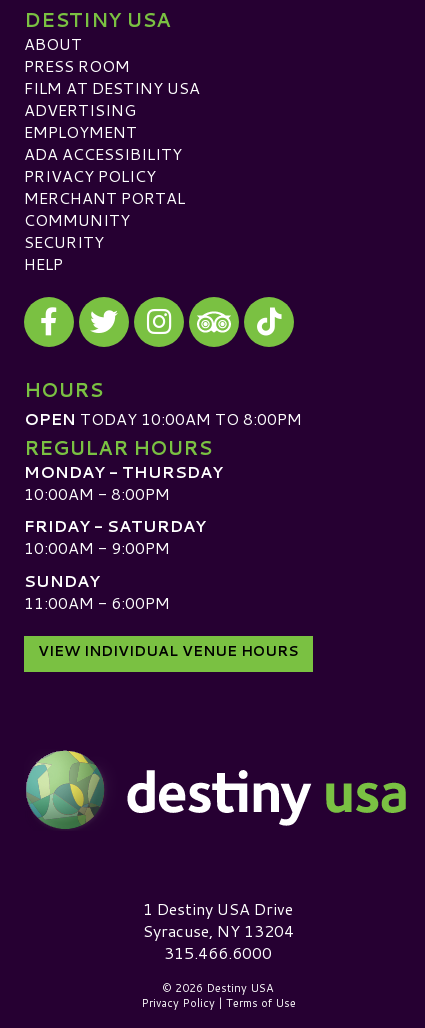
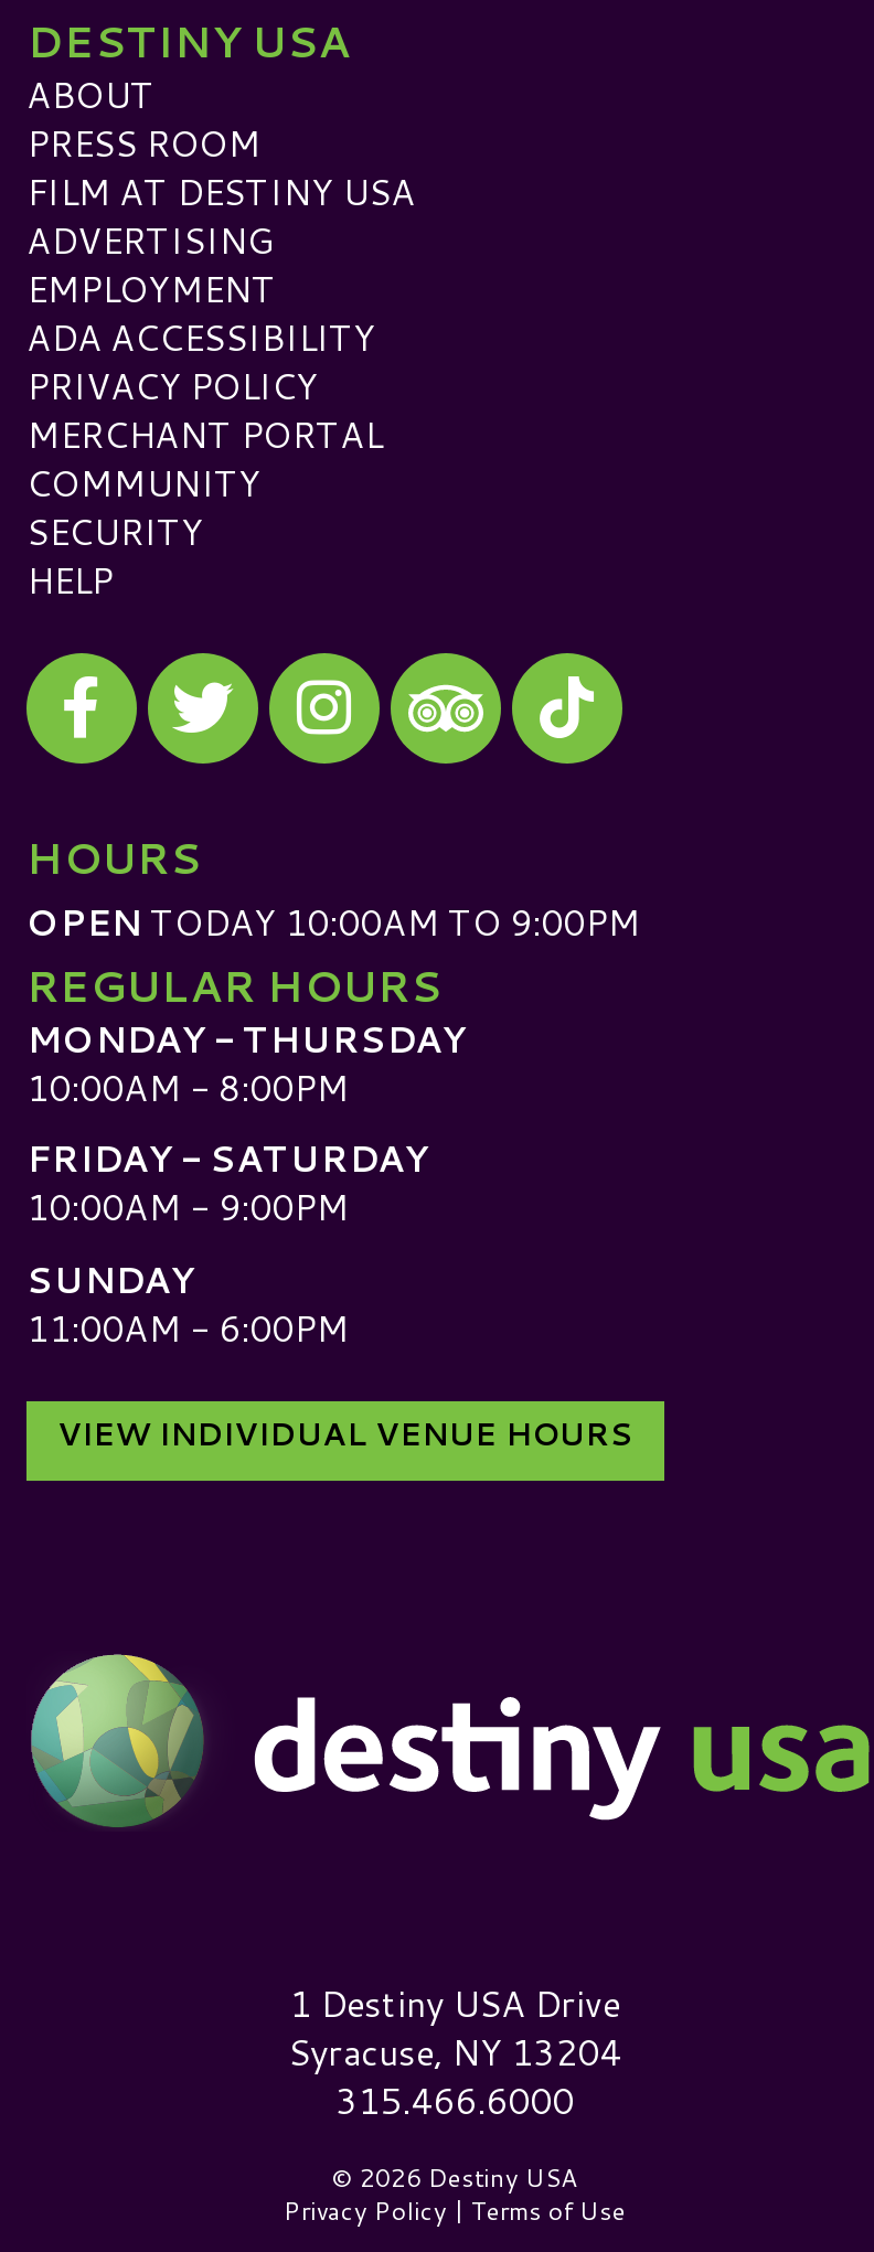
- OPEN TODAY 10:00AM TO 8:00PM
+ OPEN TODAY 10:00AM TO 9:00PM
